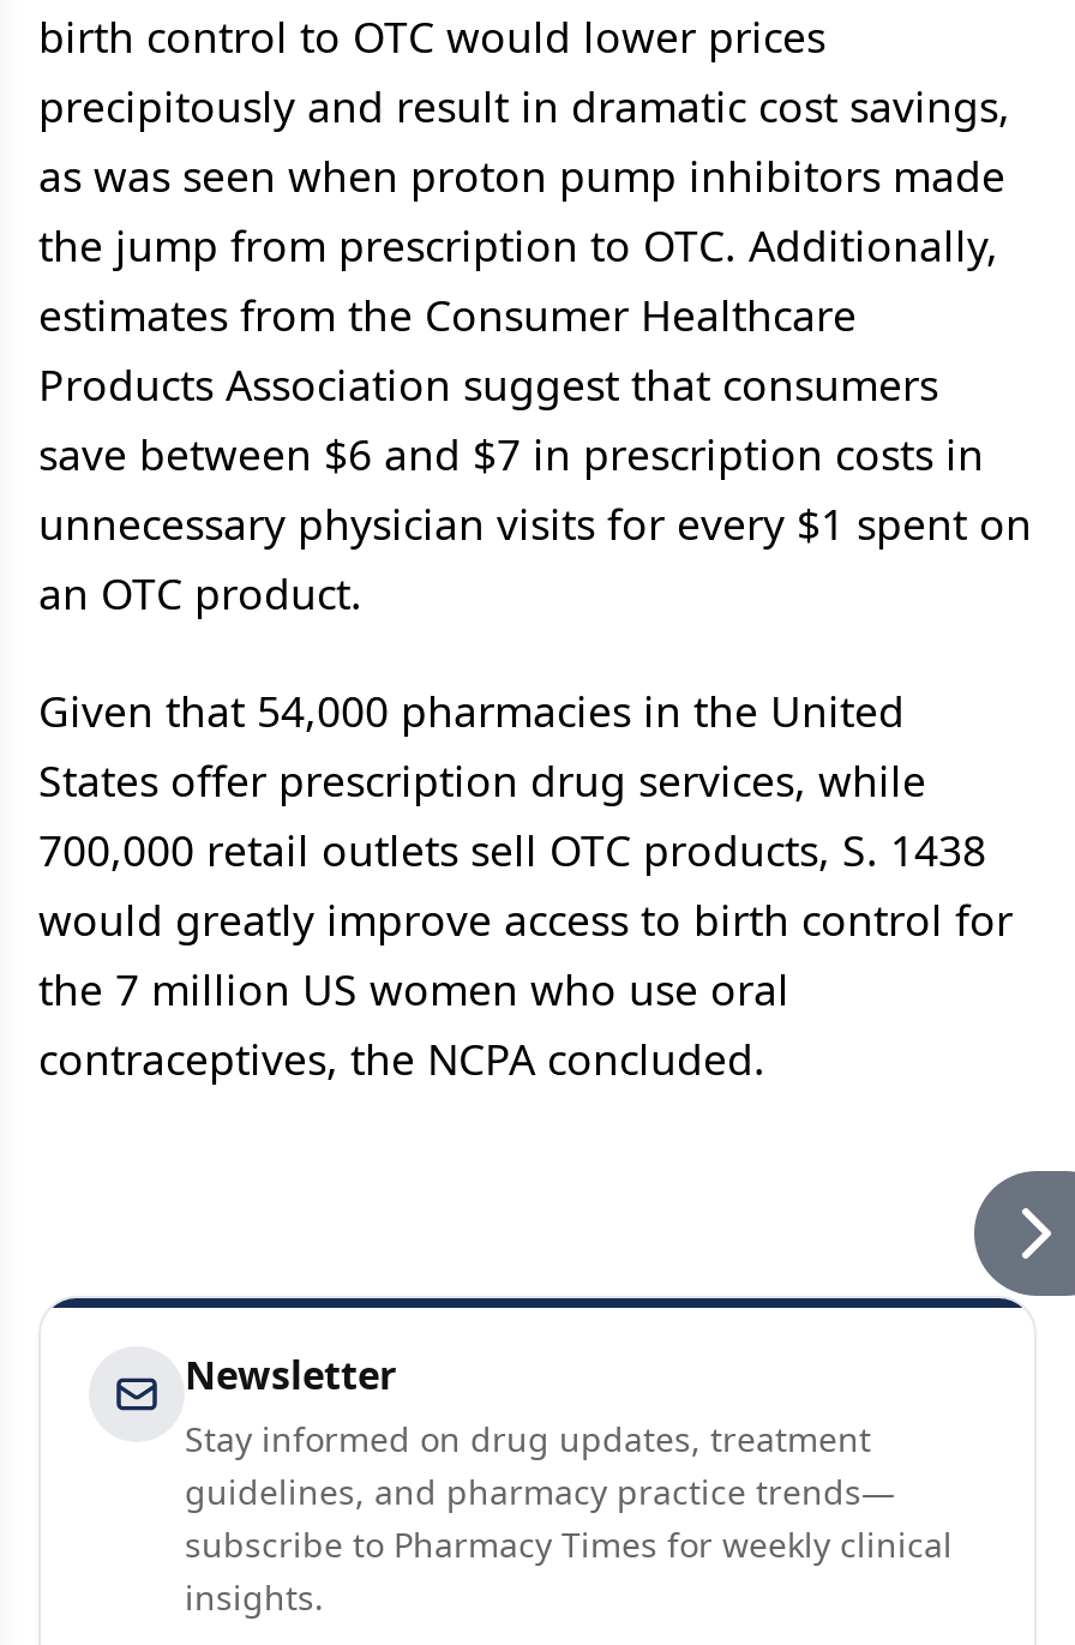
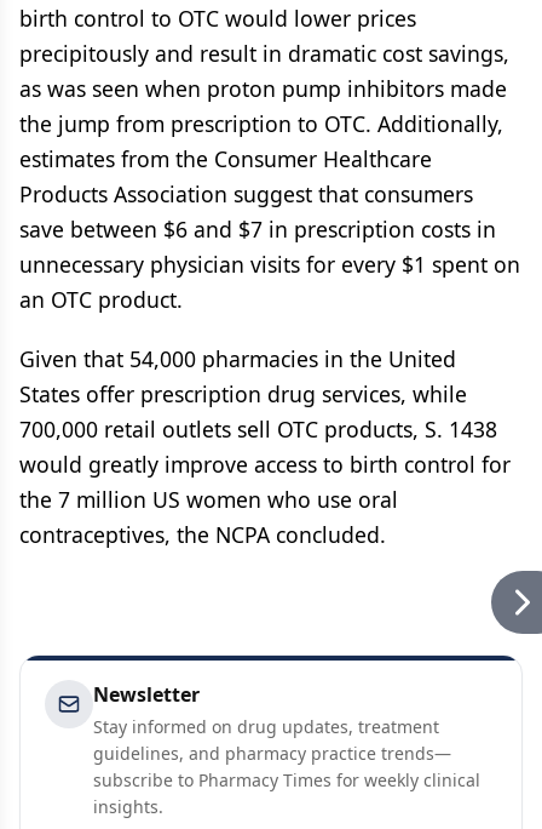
- [image]
+ [image]
